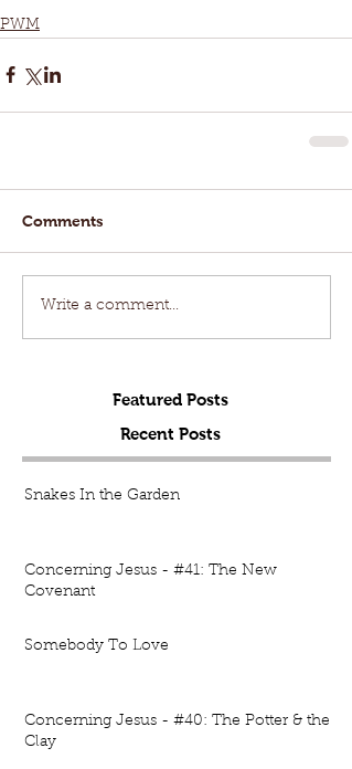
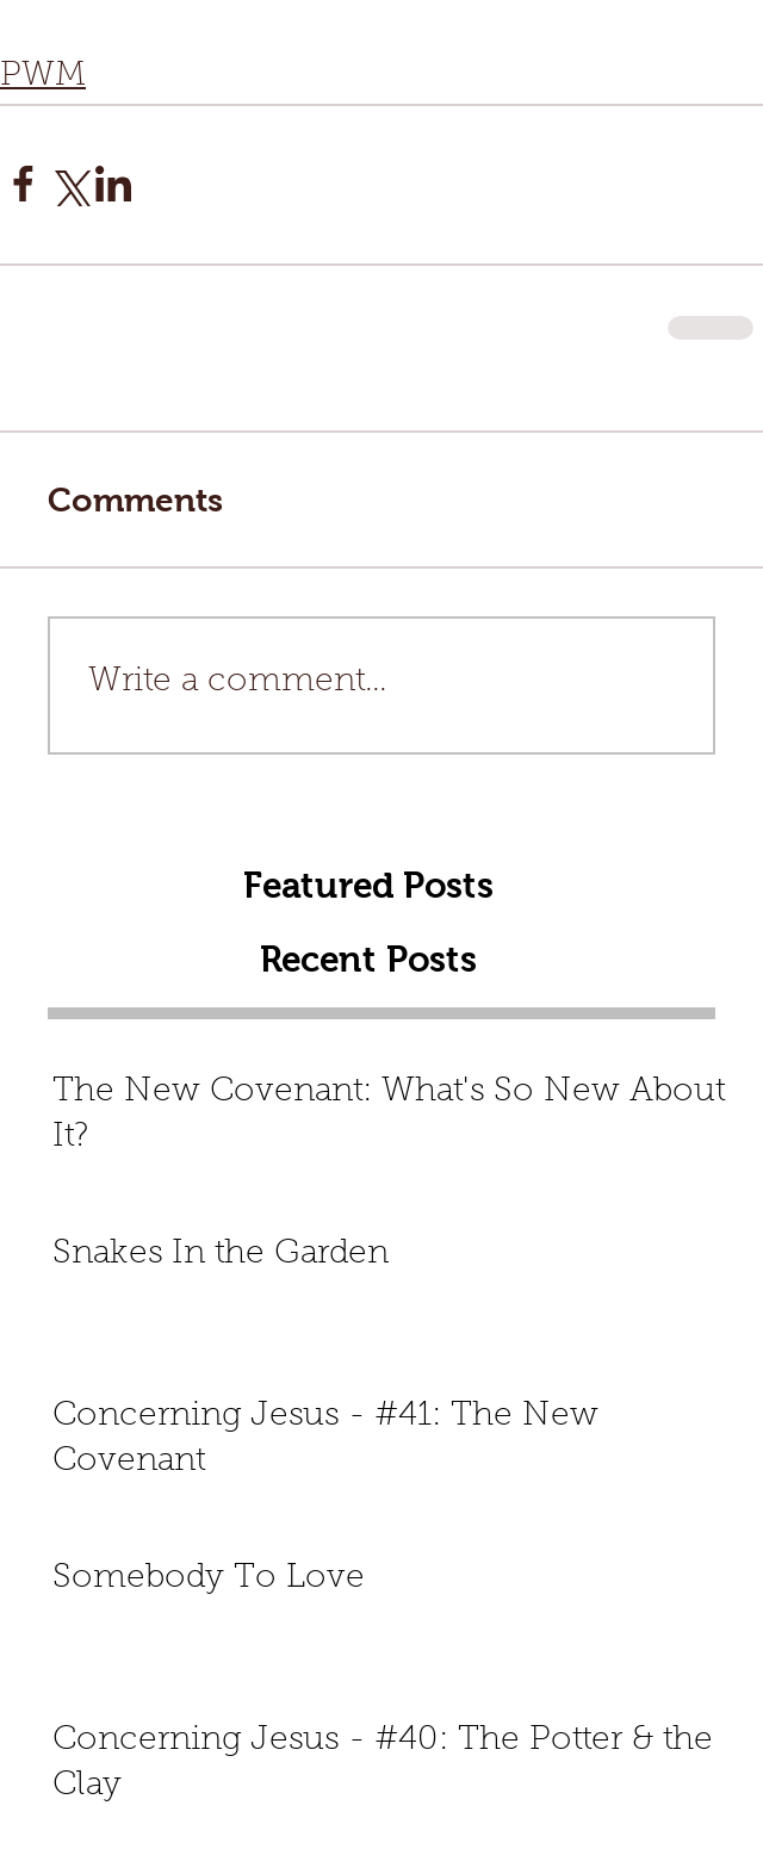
+ The New Covenant: What's So New About
+ It?
